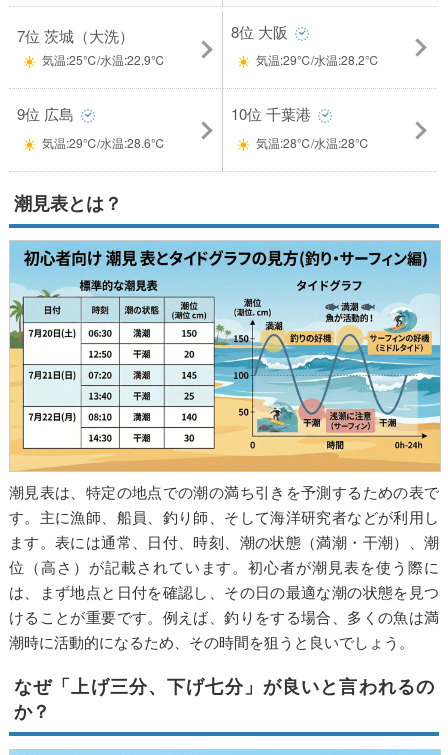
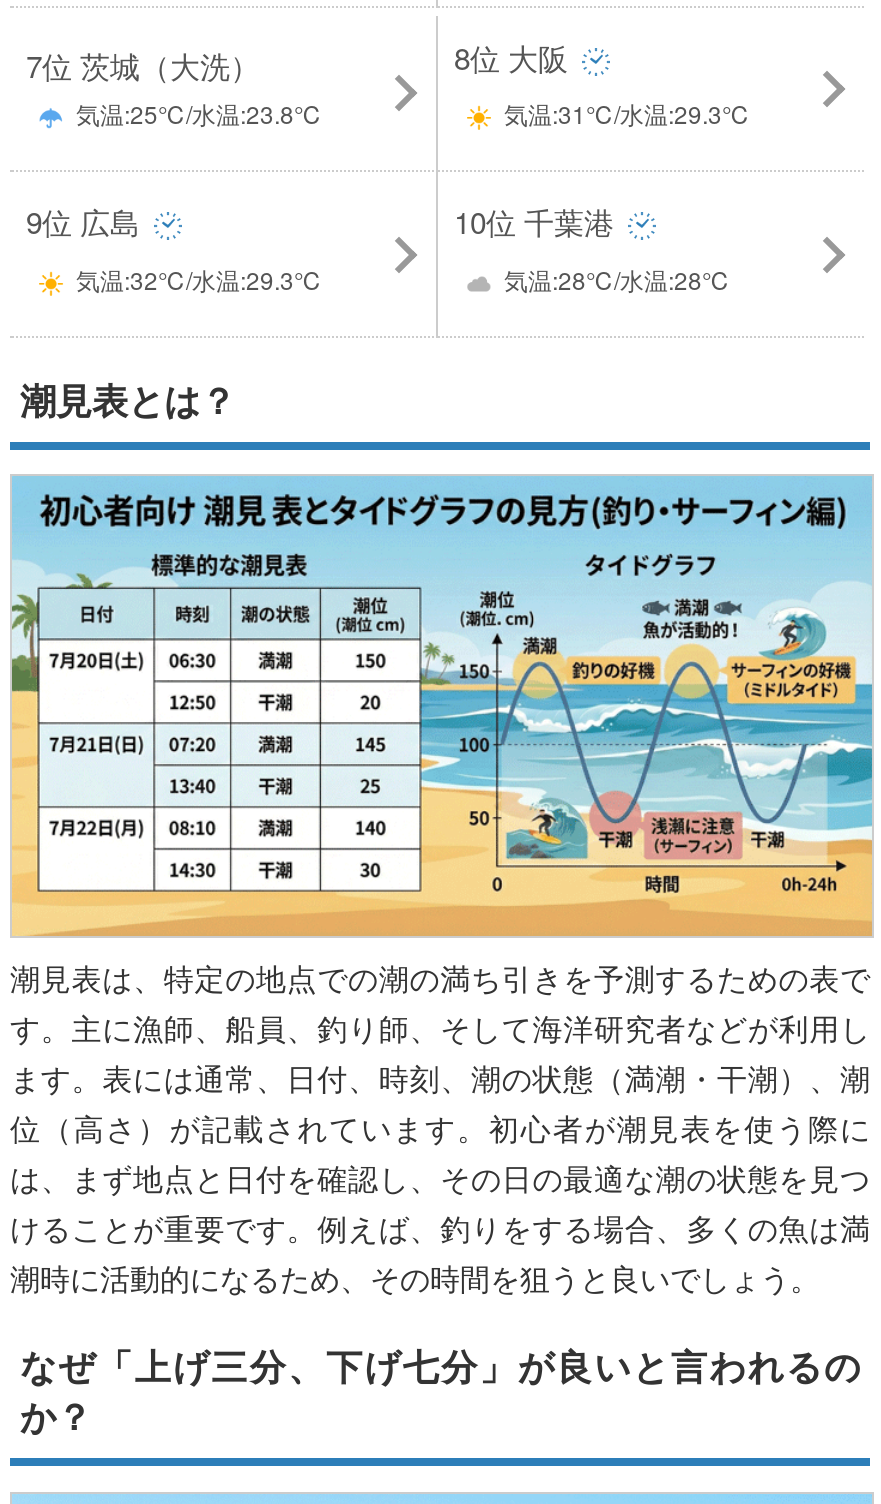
- 気温:25℃/水温:22.9℃
+ 気温:25℃/水温:23.8℃

- 気温:29℃/水温:28.2℃
+ 気温:31℃/水温:29.3℃

- 気温:29℃/水温:28.6℃
+ 気温:32℃/水温:29.3℃
